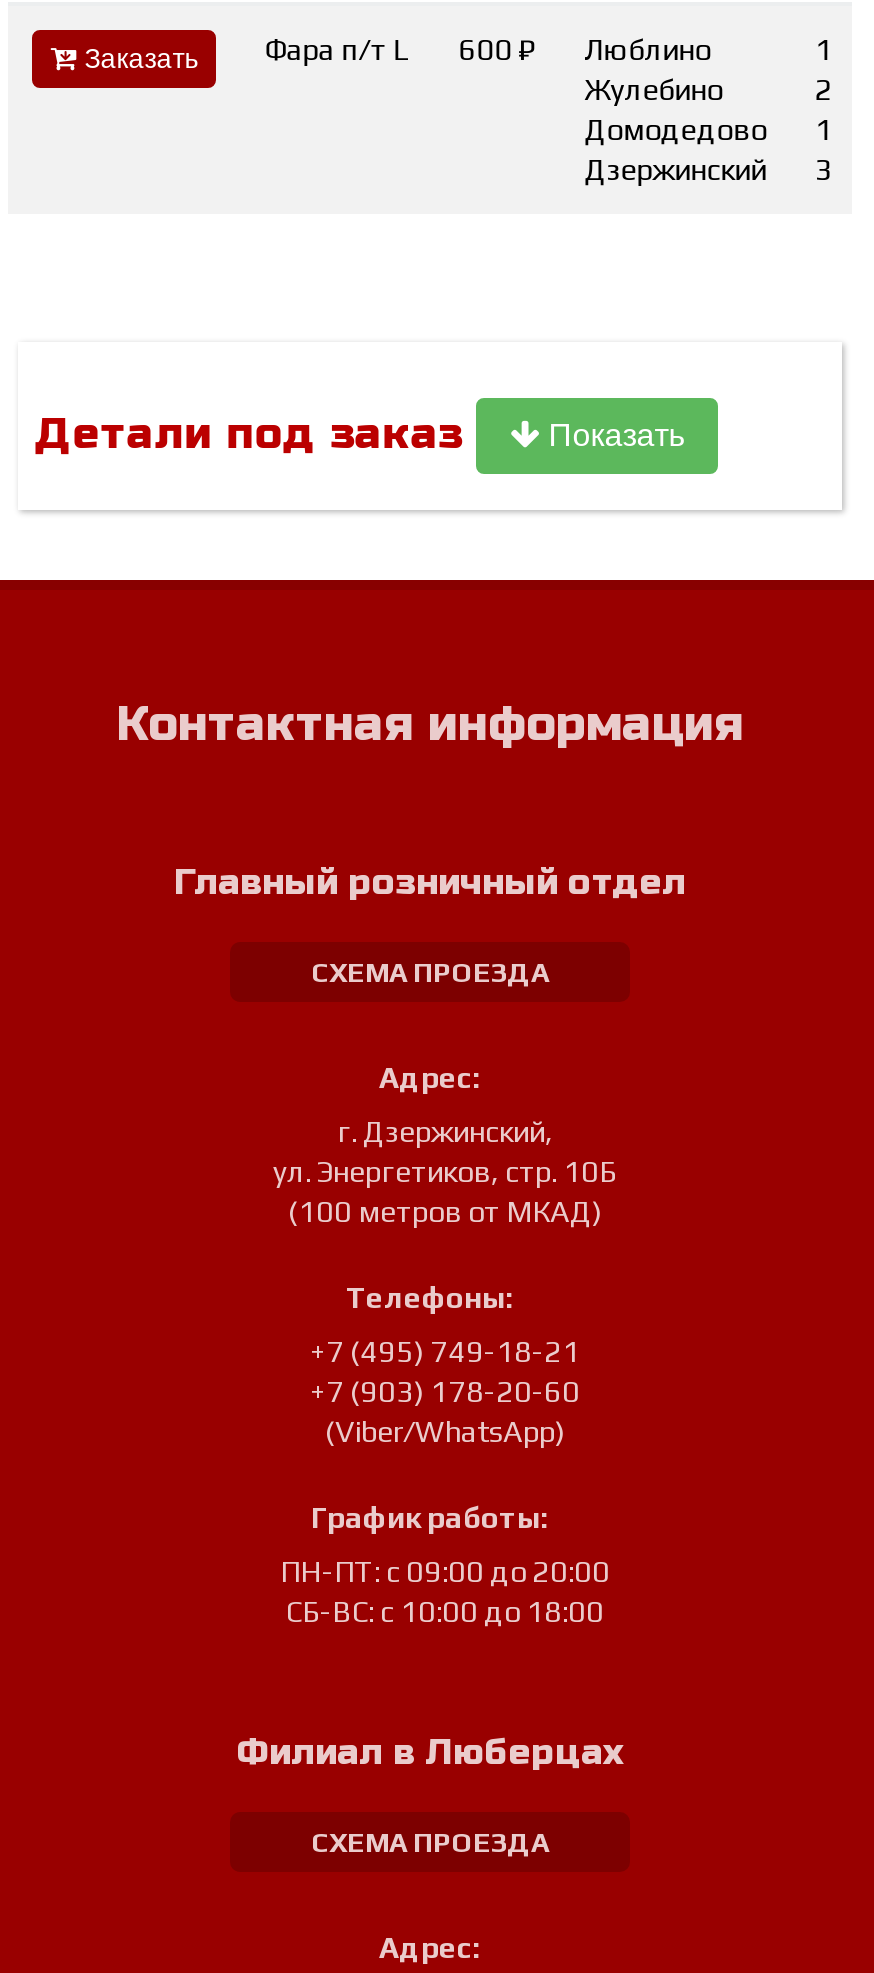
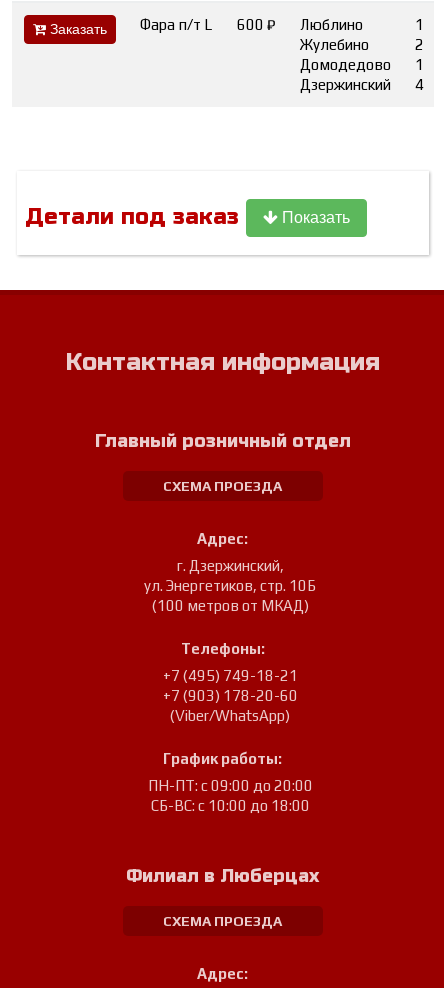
- Дзержинский 3
+ Дзержинский 4
